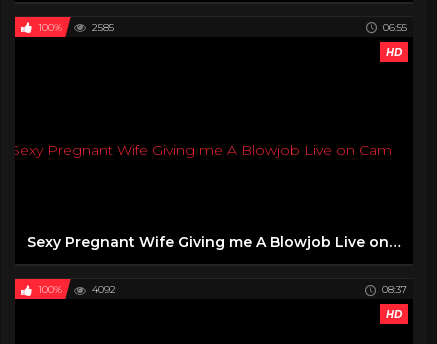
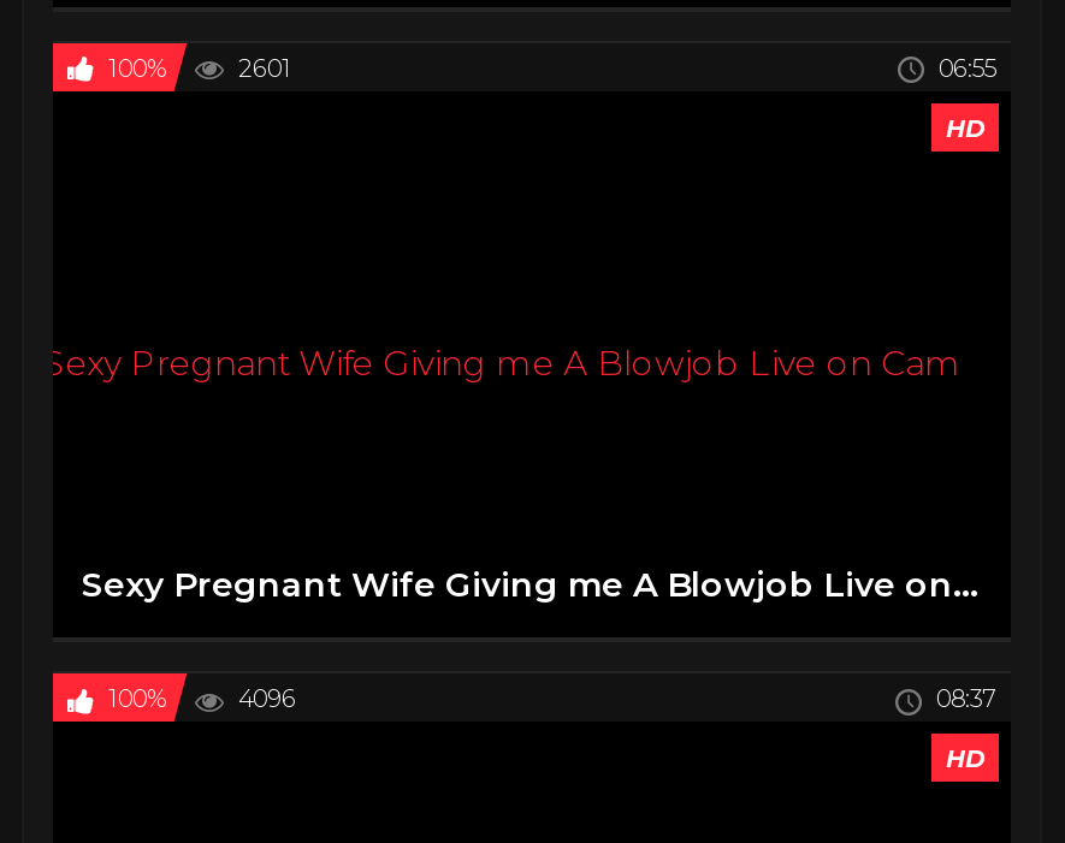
- 2585
+ 2601

- 4092
+ 4096
